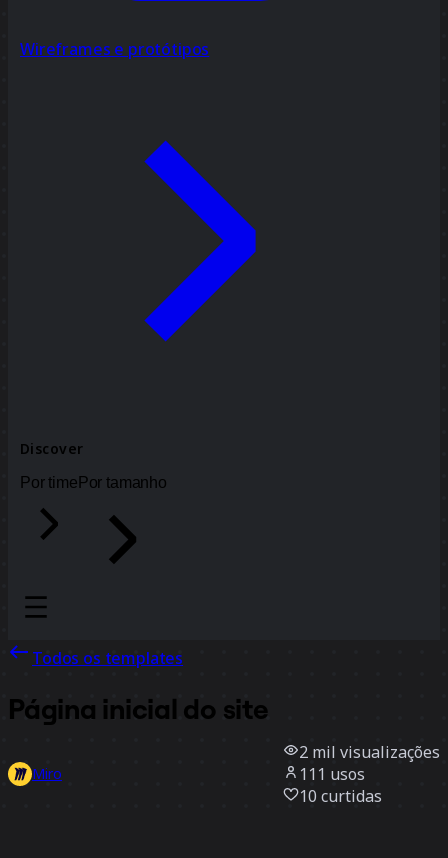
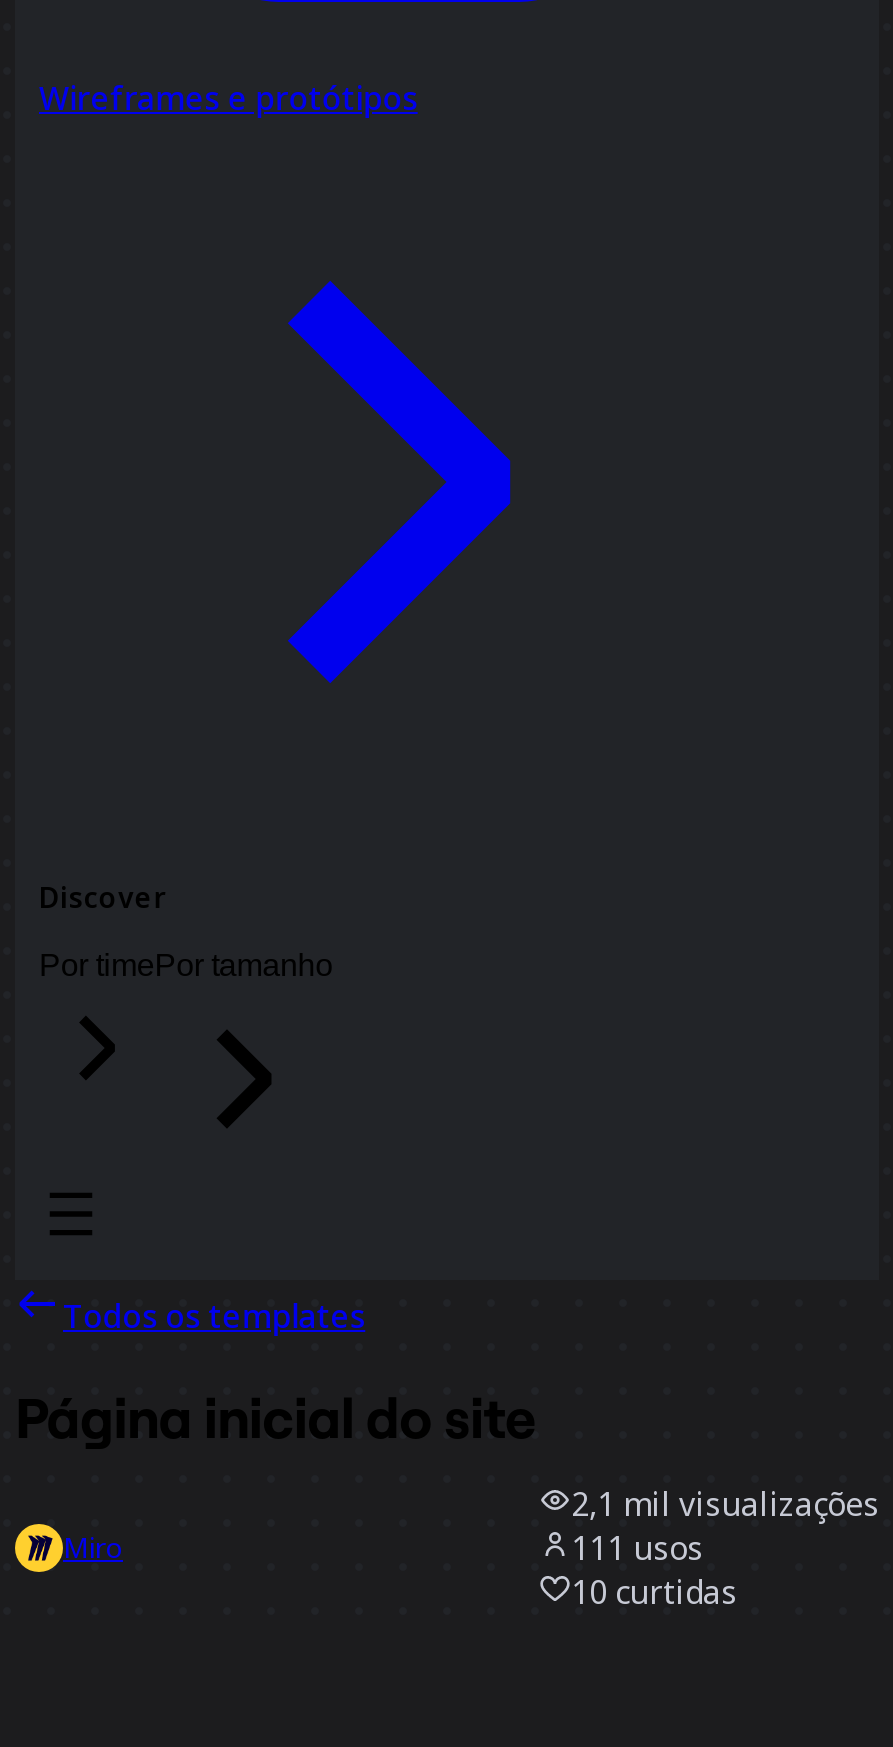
- 2 mil visualizações
+ 2,1 mil visualizações
